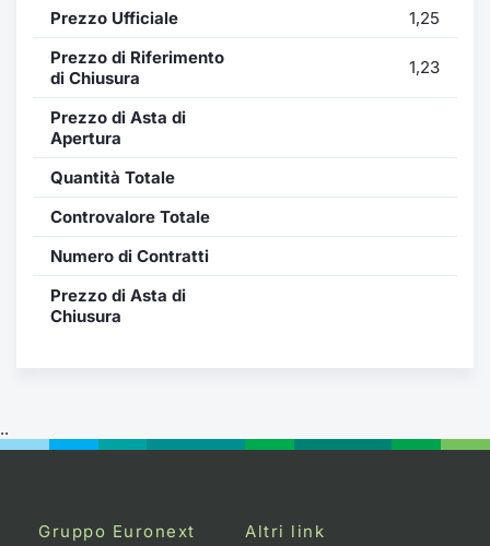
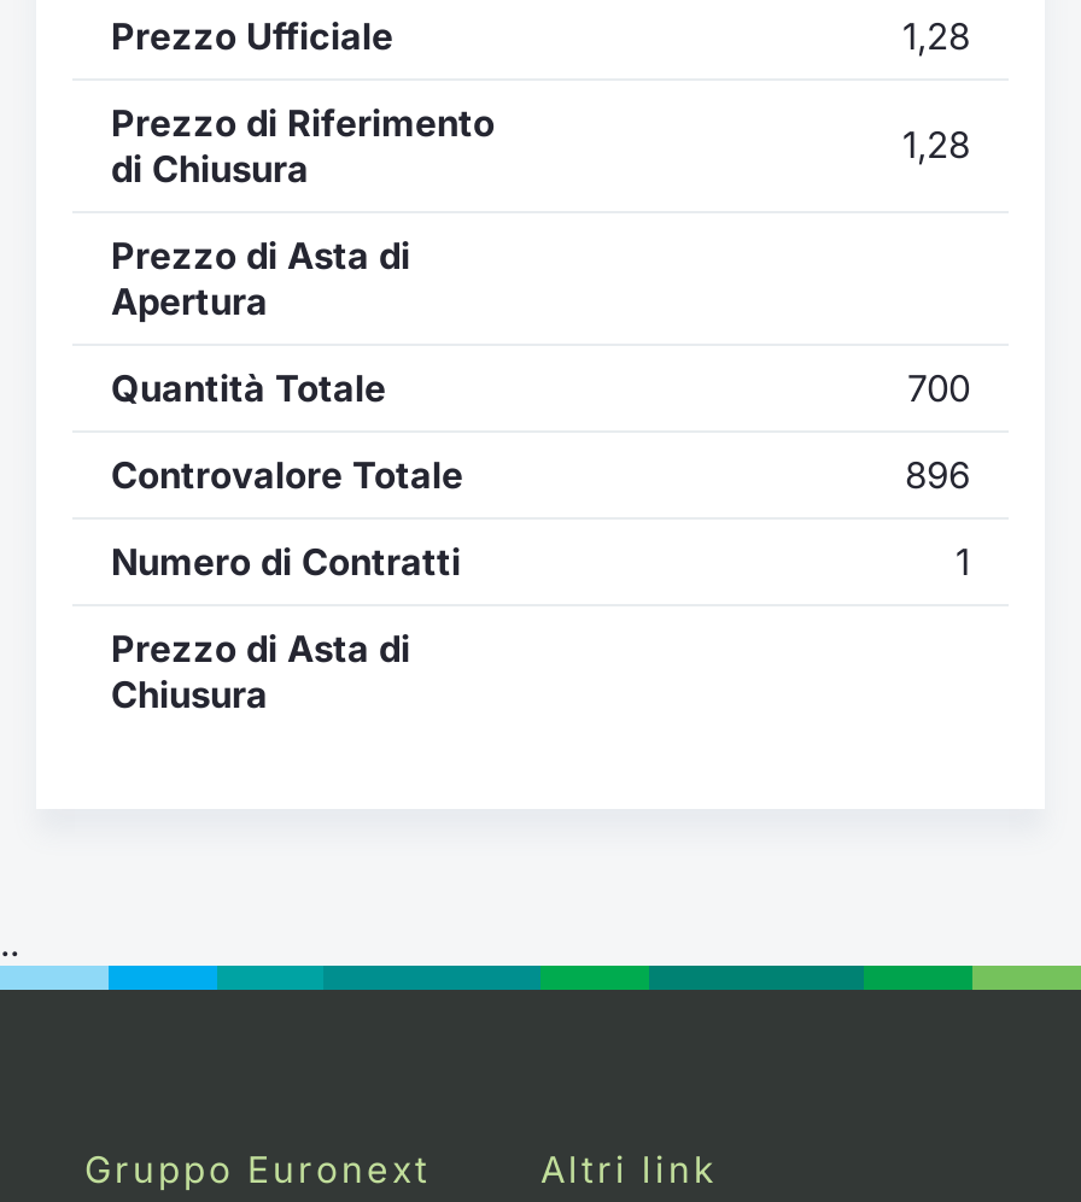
- 1,25
+ 1,28

- 1,23
+ 1,28

+ 700

+ 896

+ 1
